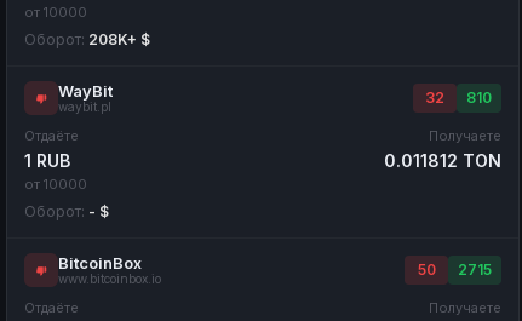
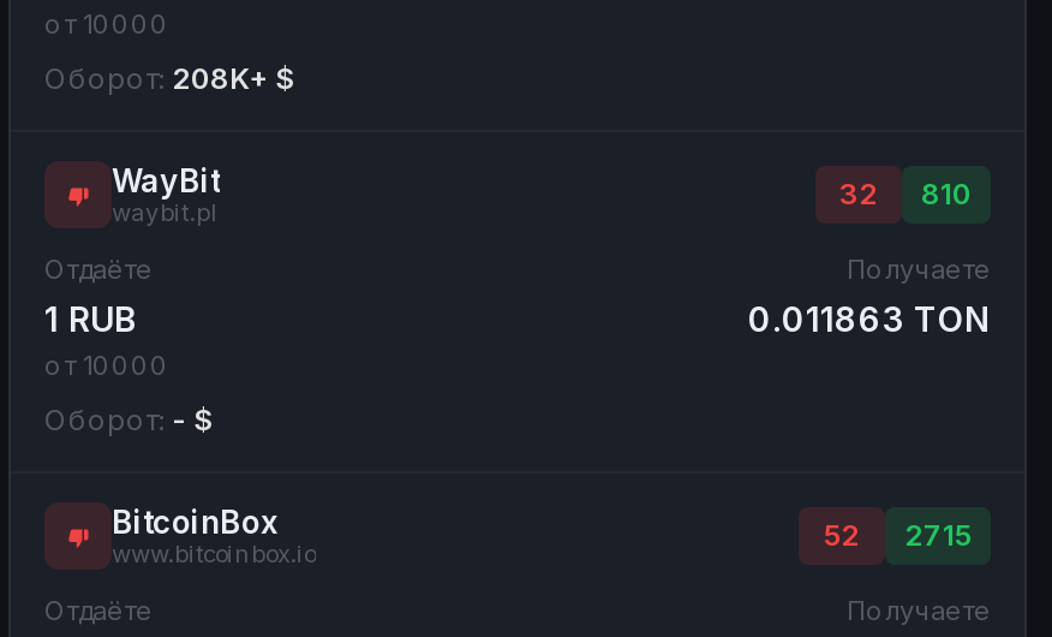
- 0.011812 TON
+ 0.011863 TON

- 50 2715
+ 52 2715
